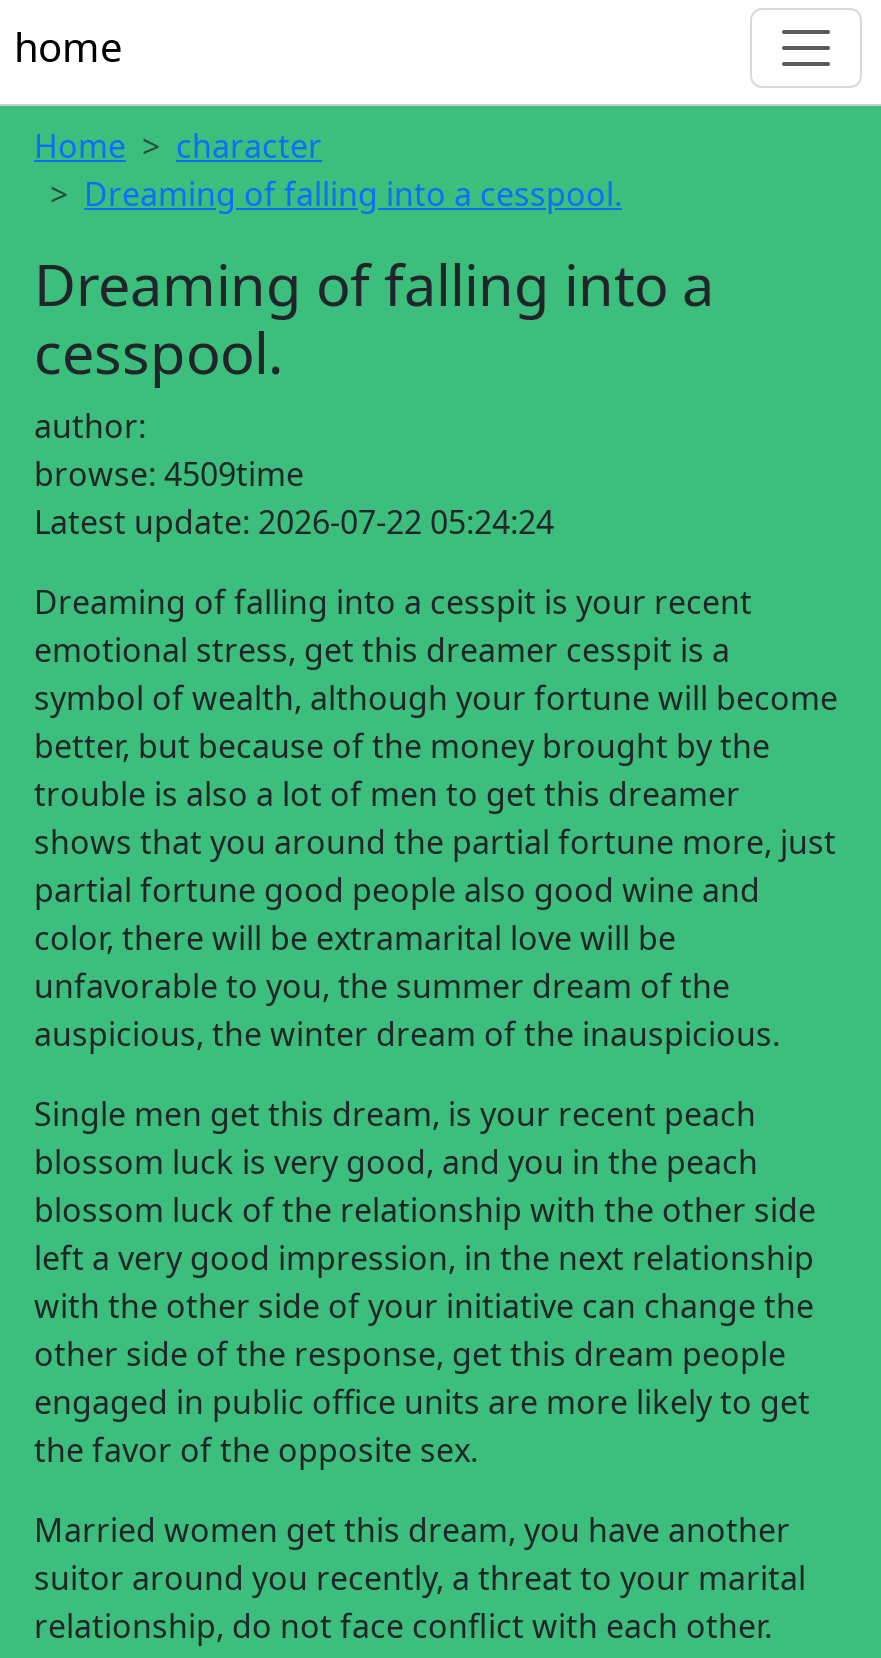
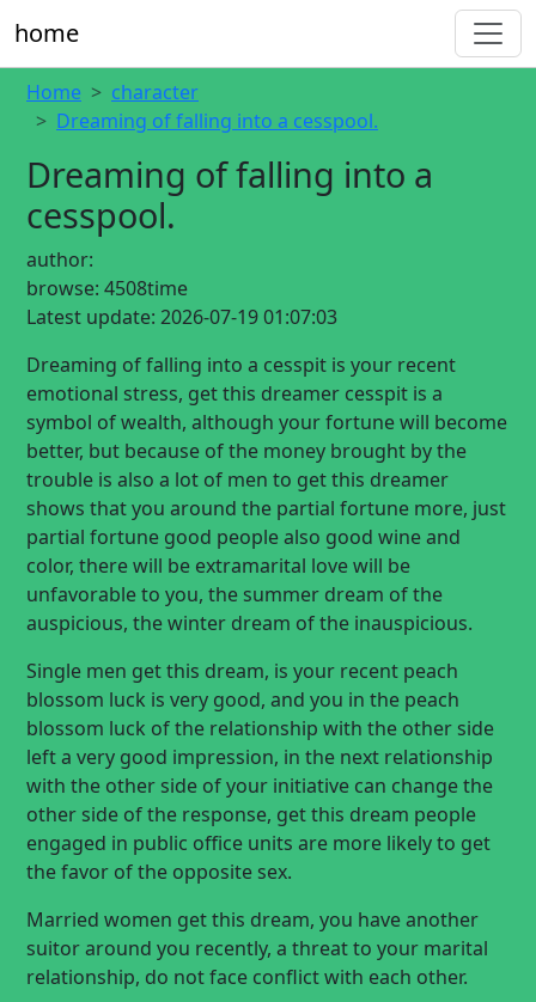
- browse: 4509time
+ browse: 4508time

- Latest update: 2026-07-22 05:24:24
+ Latest update: 2026-07-19 01:07:03
